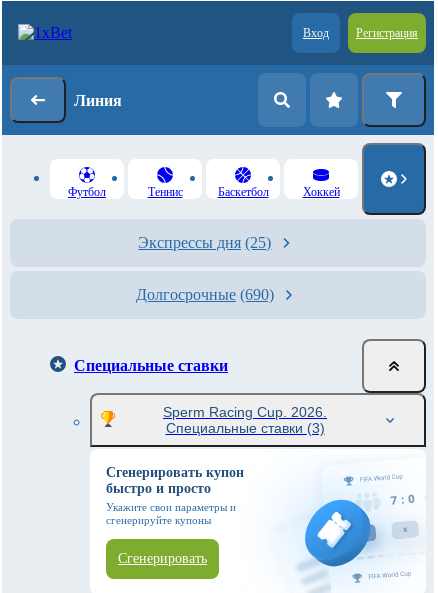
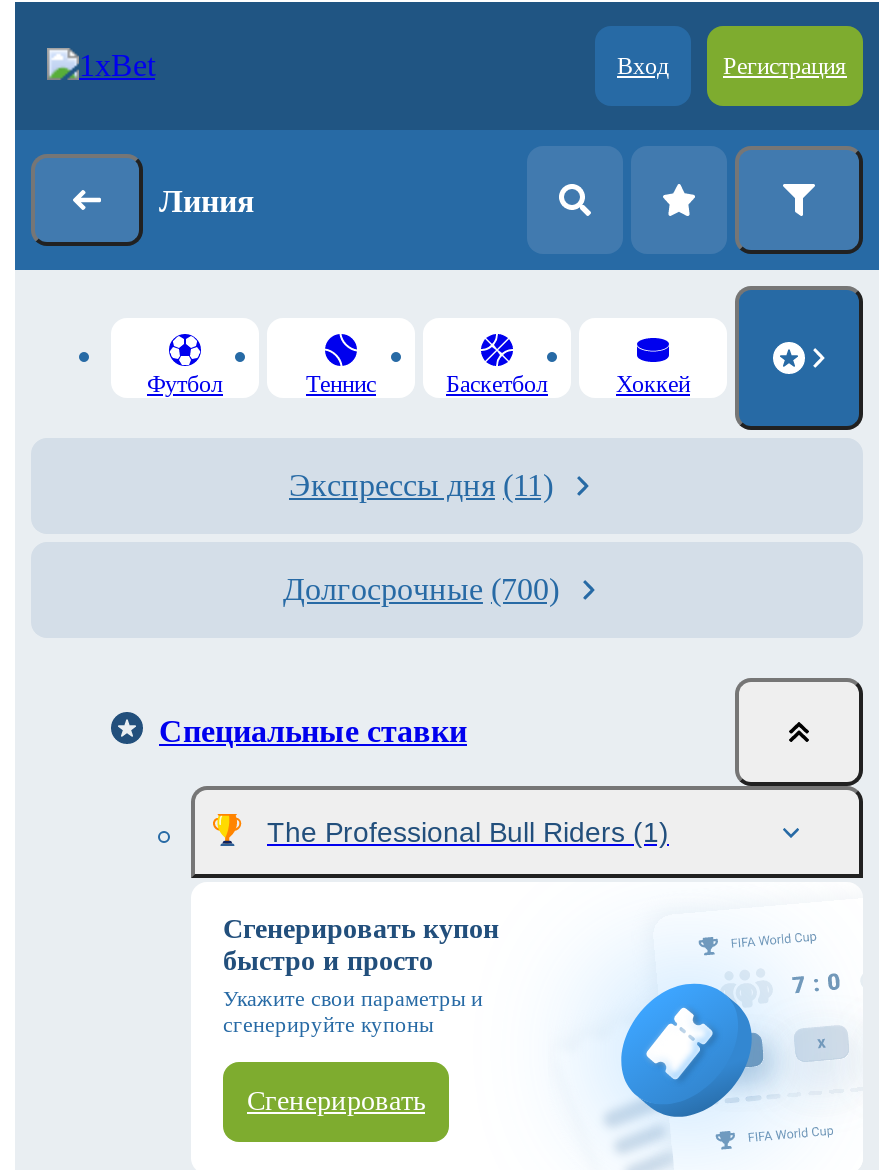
- Экспрессы дня (25)
+ Экспрессы дня (11)

- Долгосрочные (690)
+ Долгосрочные (700)

- Sperm Racing Cup. 2026.
- Специальные ставки (3)
+ The Professional Bull Riders (1)
